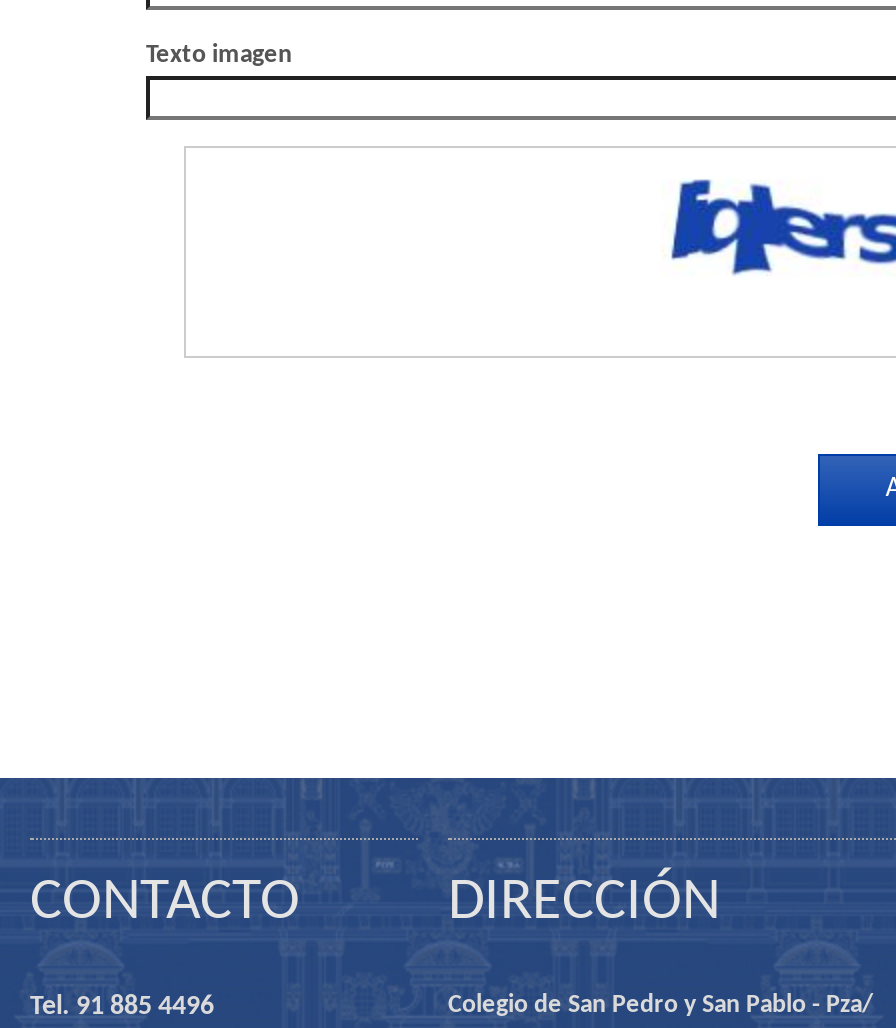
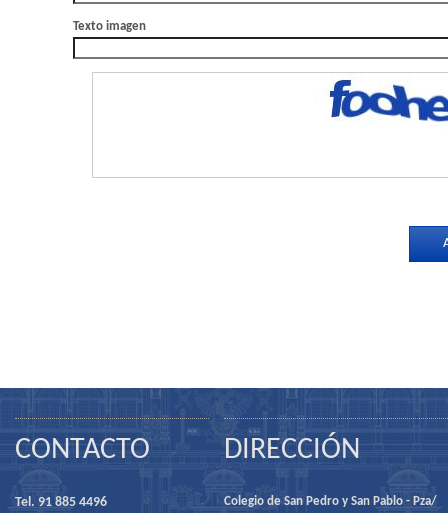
- [image]
+ [image]
